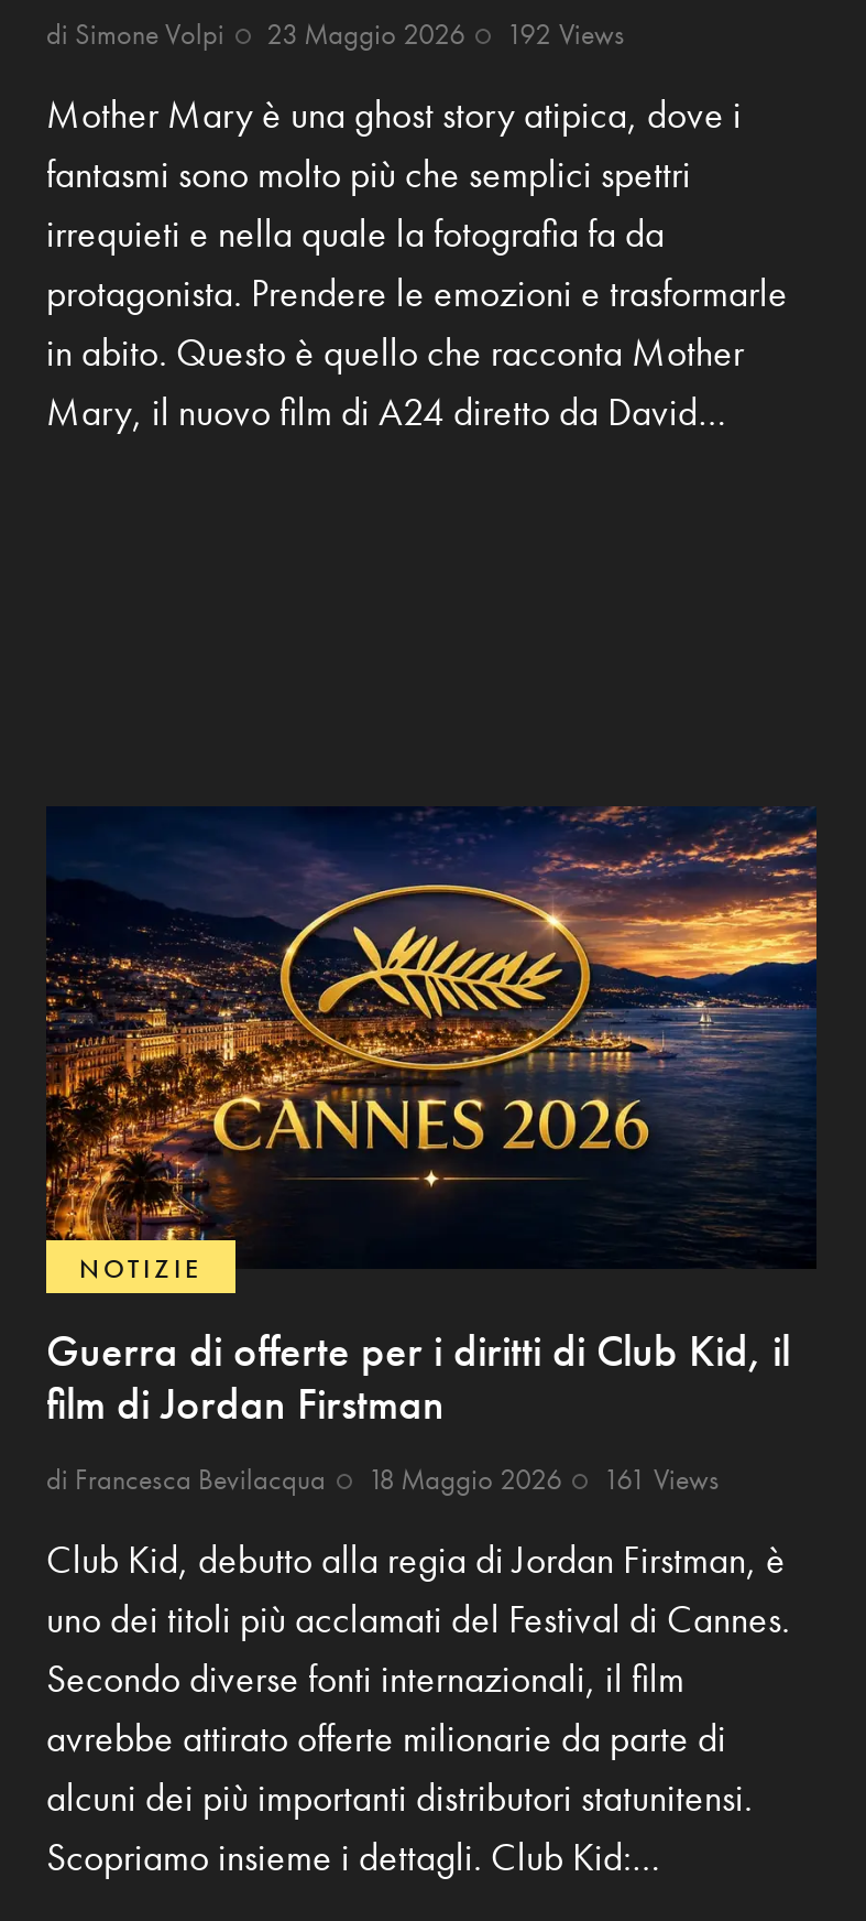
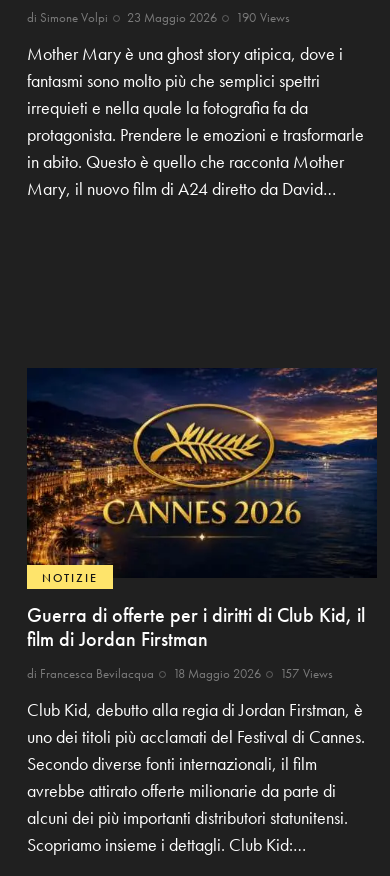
- di Simone Volpi 23 Maggio 2026 192 Views
+ di Simone Volpi 23 Maggio 2026 190 Views

- di Francesca Bevilacqua 18 Maggio 2026 161 Views
+ di Francesca Bevilacqua 18 Maggio 2026 157 Views
